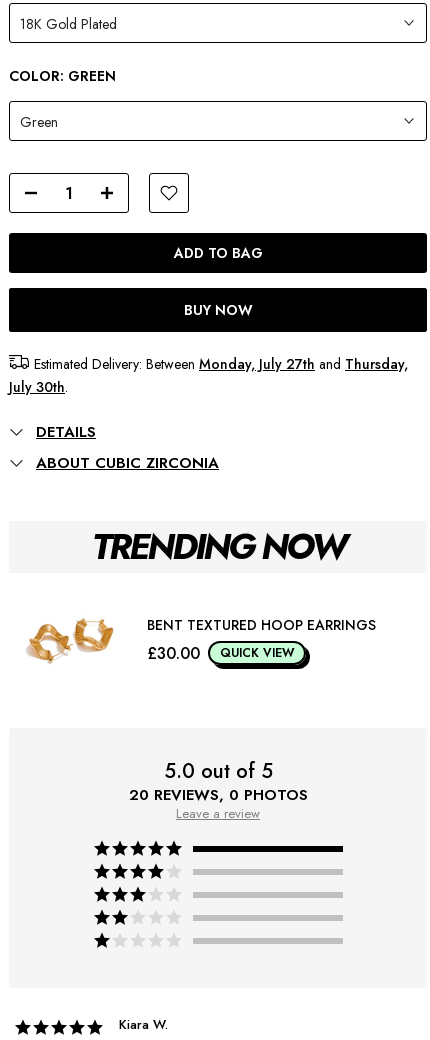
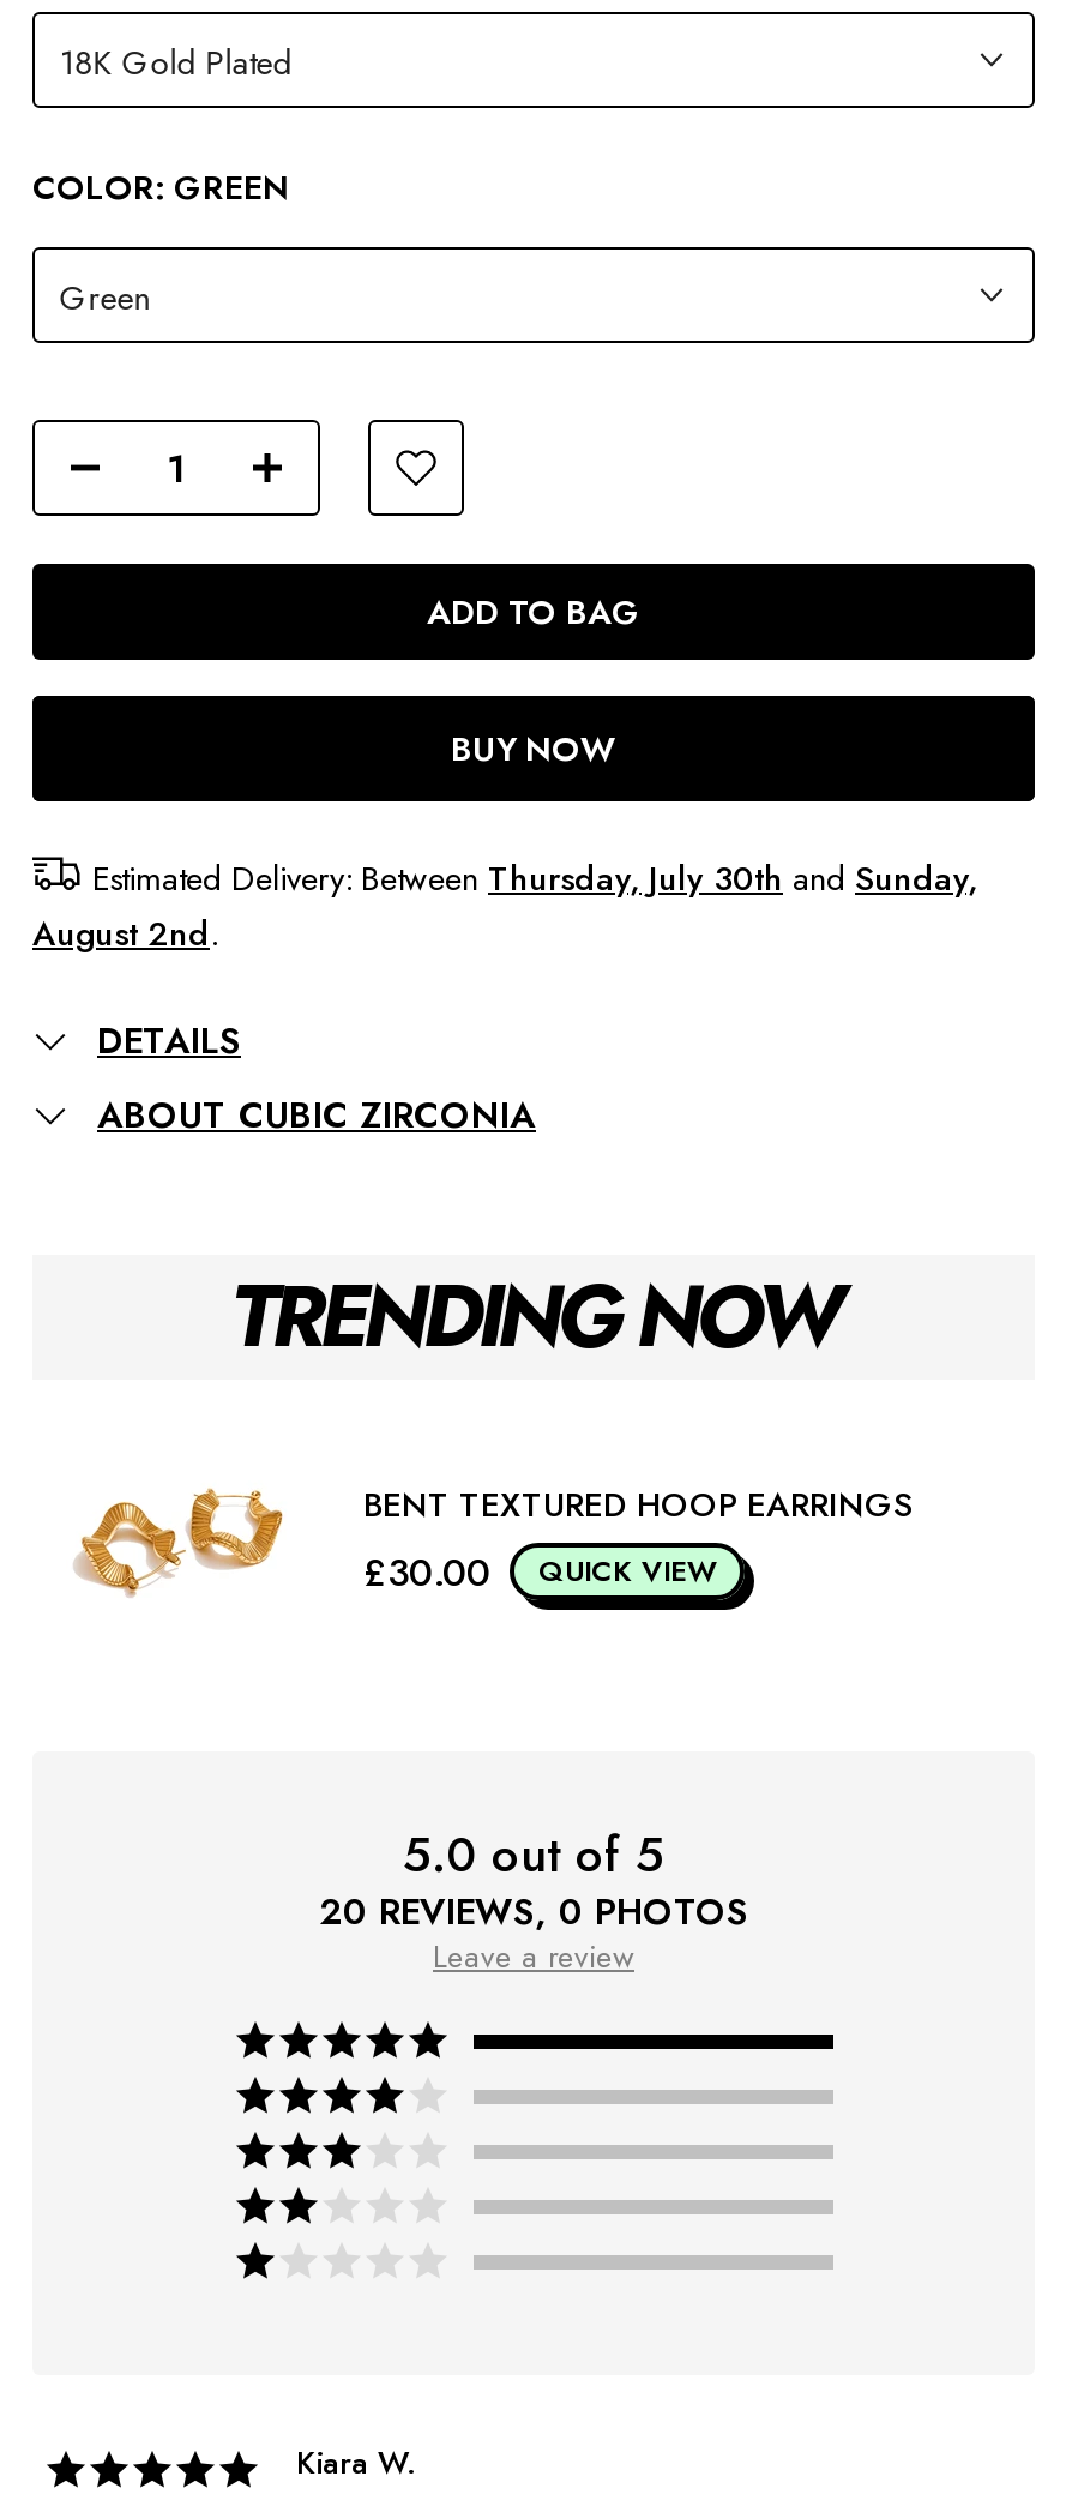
- Estimated Delivery: Between Monday, July 27th and Thursday,
- July 30th.
+ Estimated Delivery: Between Thursday, July 30th and Sunday,
+ August 2nd.
